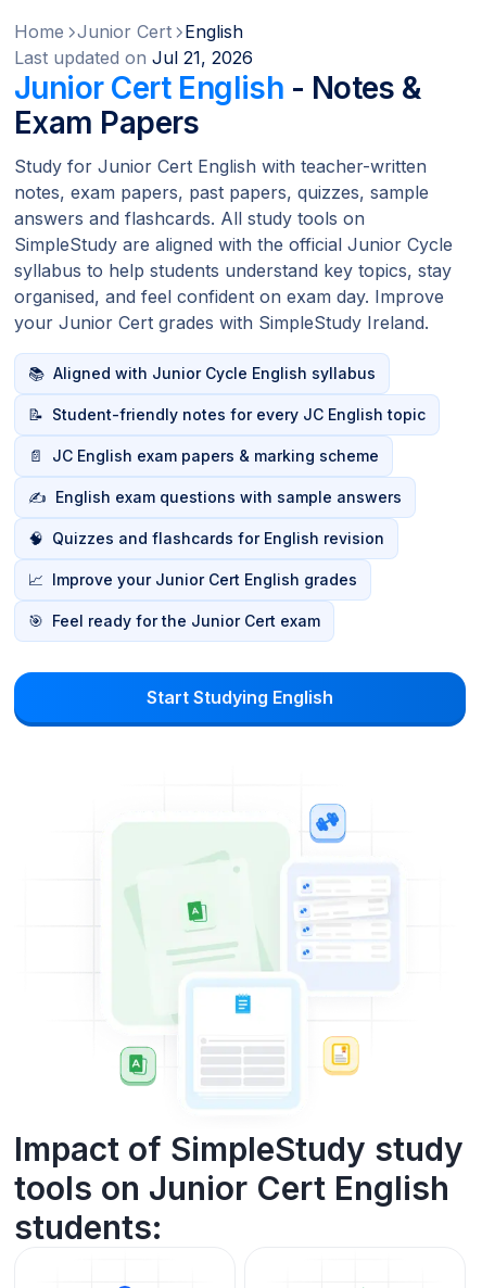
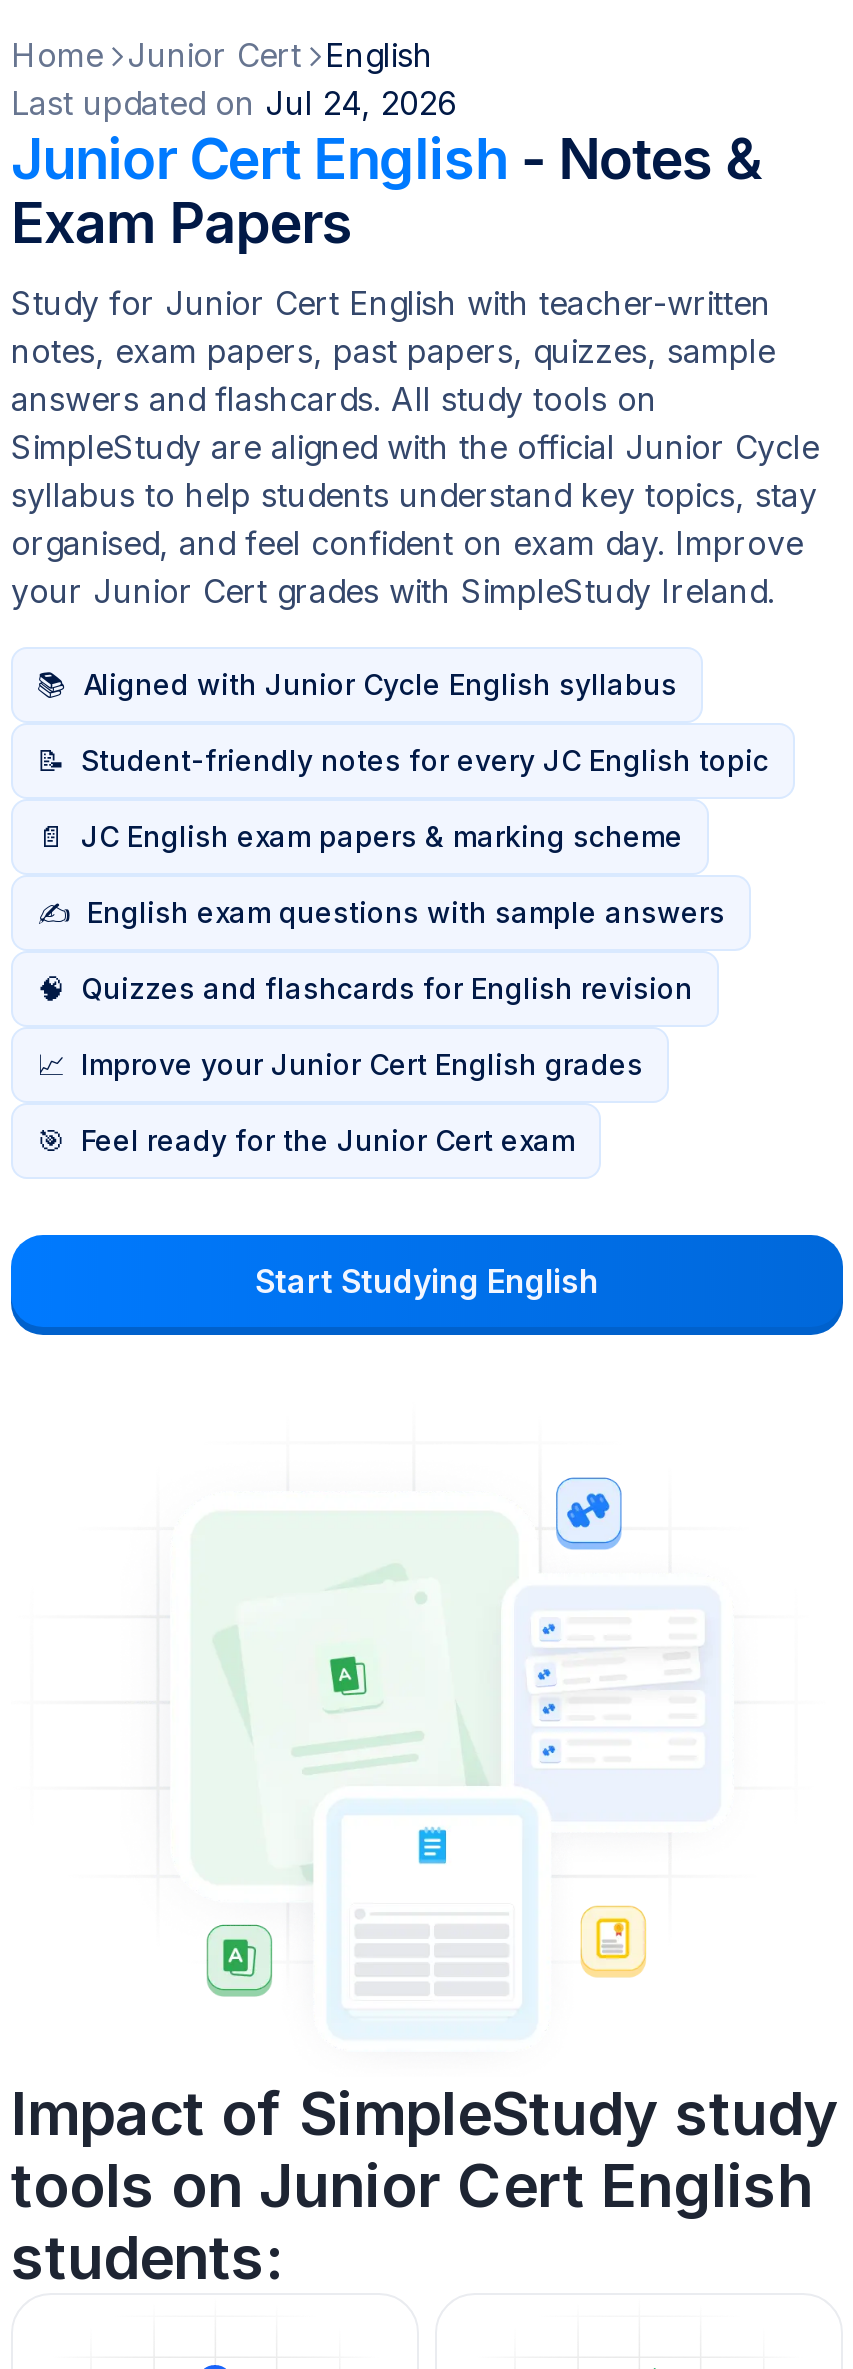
- Last updated on Jul 21, 2026
+ Last updated on Jul 24, 2026
